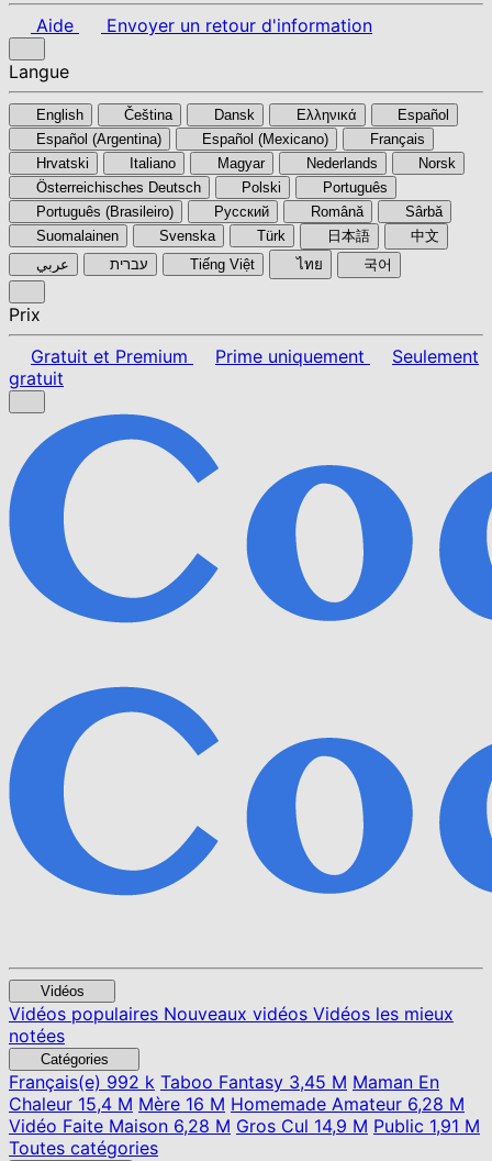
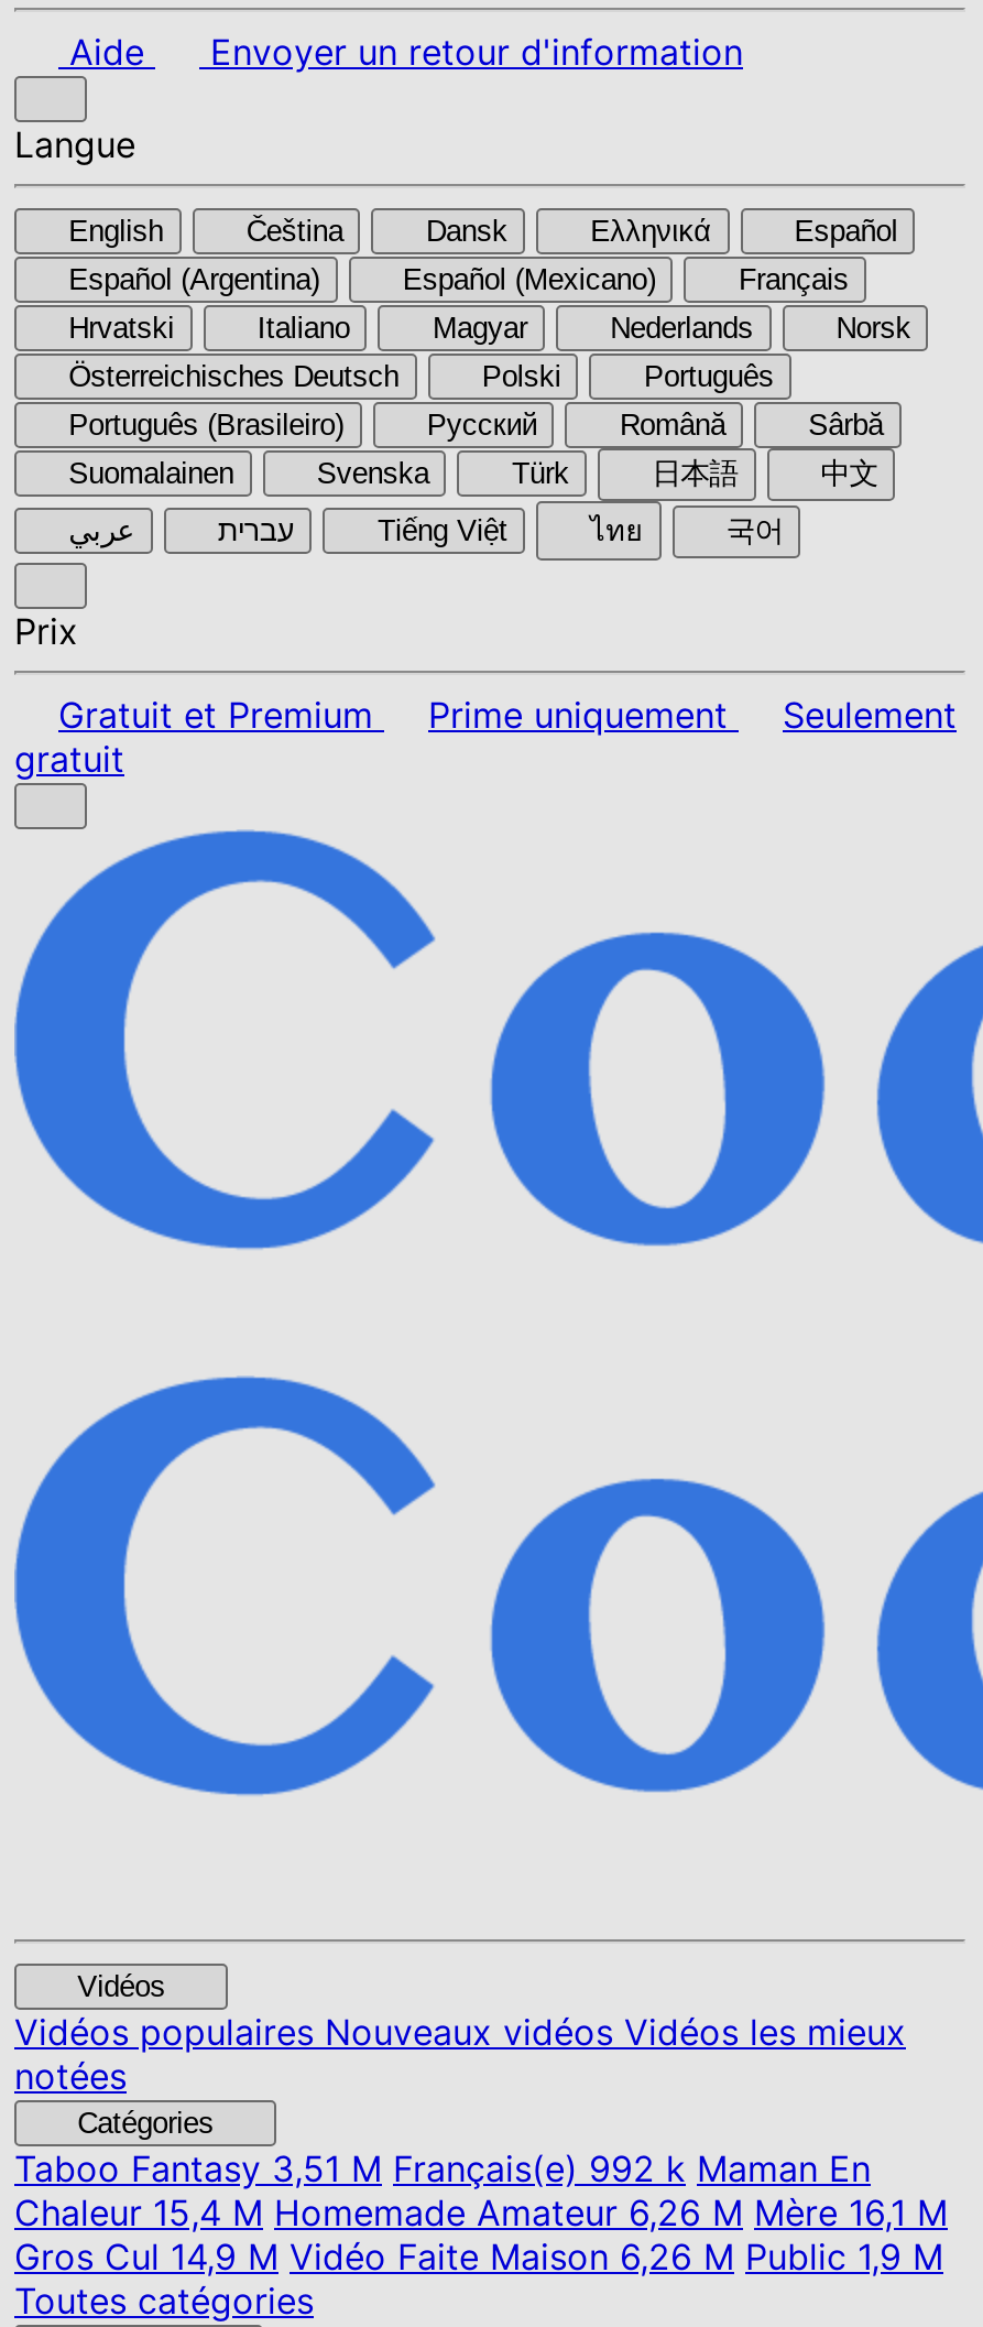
- Français(e)992 k Taboo Fantasy 3,45 M Maman En
+ Taboo Fantasy3,51 M Français(e) 992 k Maman En

- Chaleur 15,4 M Mère 16 M Homemade Amateur 6,28 M
+ Chaleur 15,4 M Homemade Amateur 6,26 M Mère 16,1 M

- Vidéo Faite Maison 6,28 M Gros Cul 14,9 M Public 1,91 M
+ Gros Cul 14,9 M Vidéo Faite Maison 6,26 M Public 1,9 M
